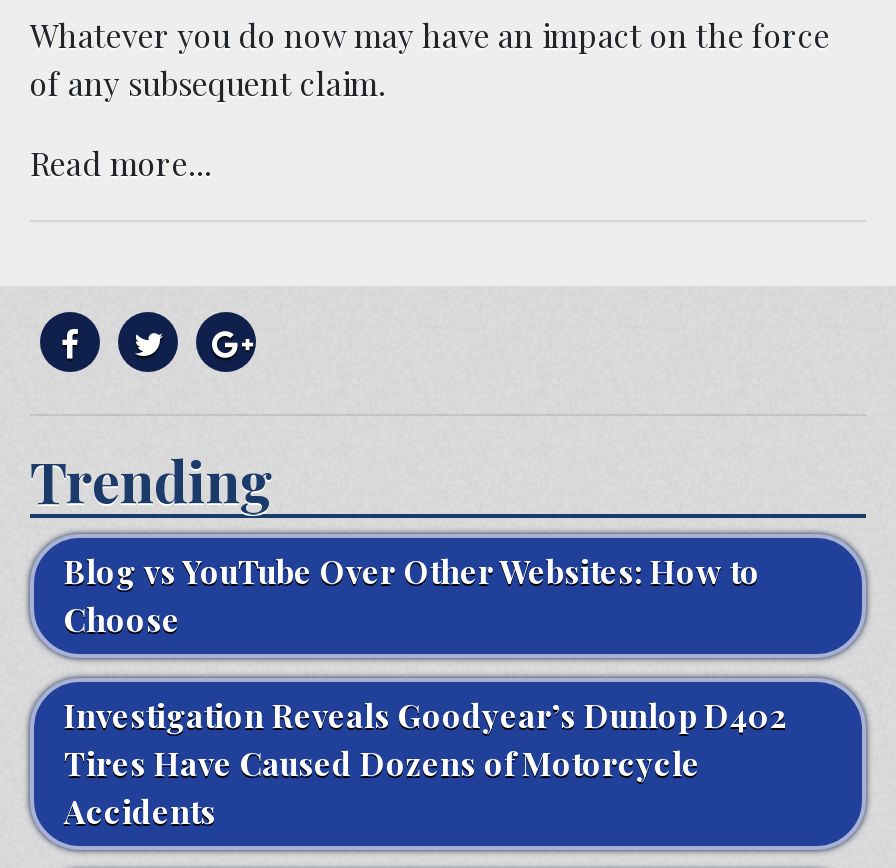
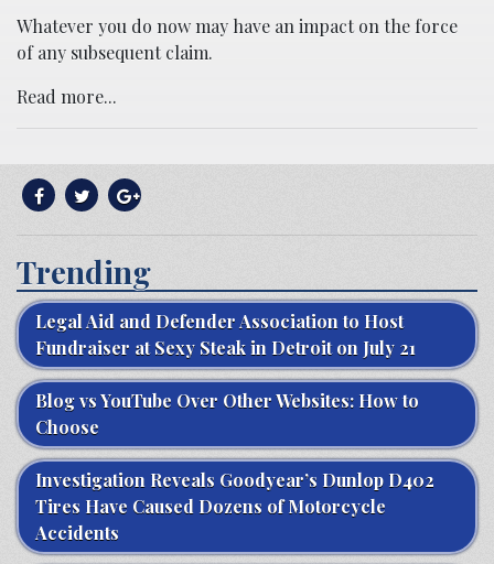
+ Legal Aid and Defender Association to Host
+ Fundraiser at Sexy Steak in Detroit on July 21
